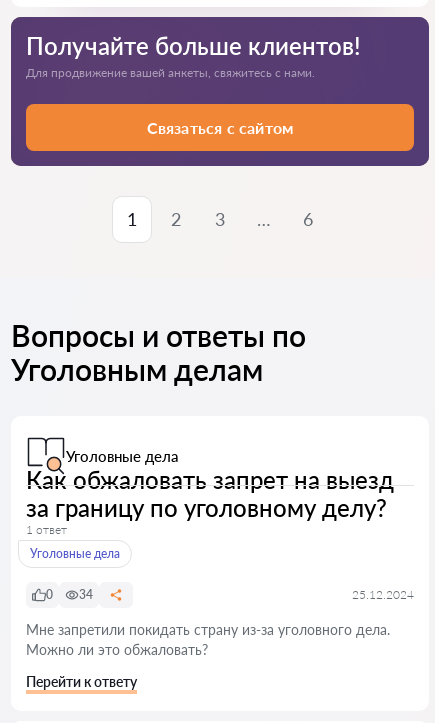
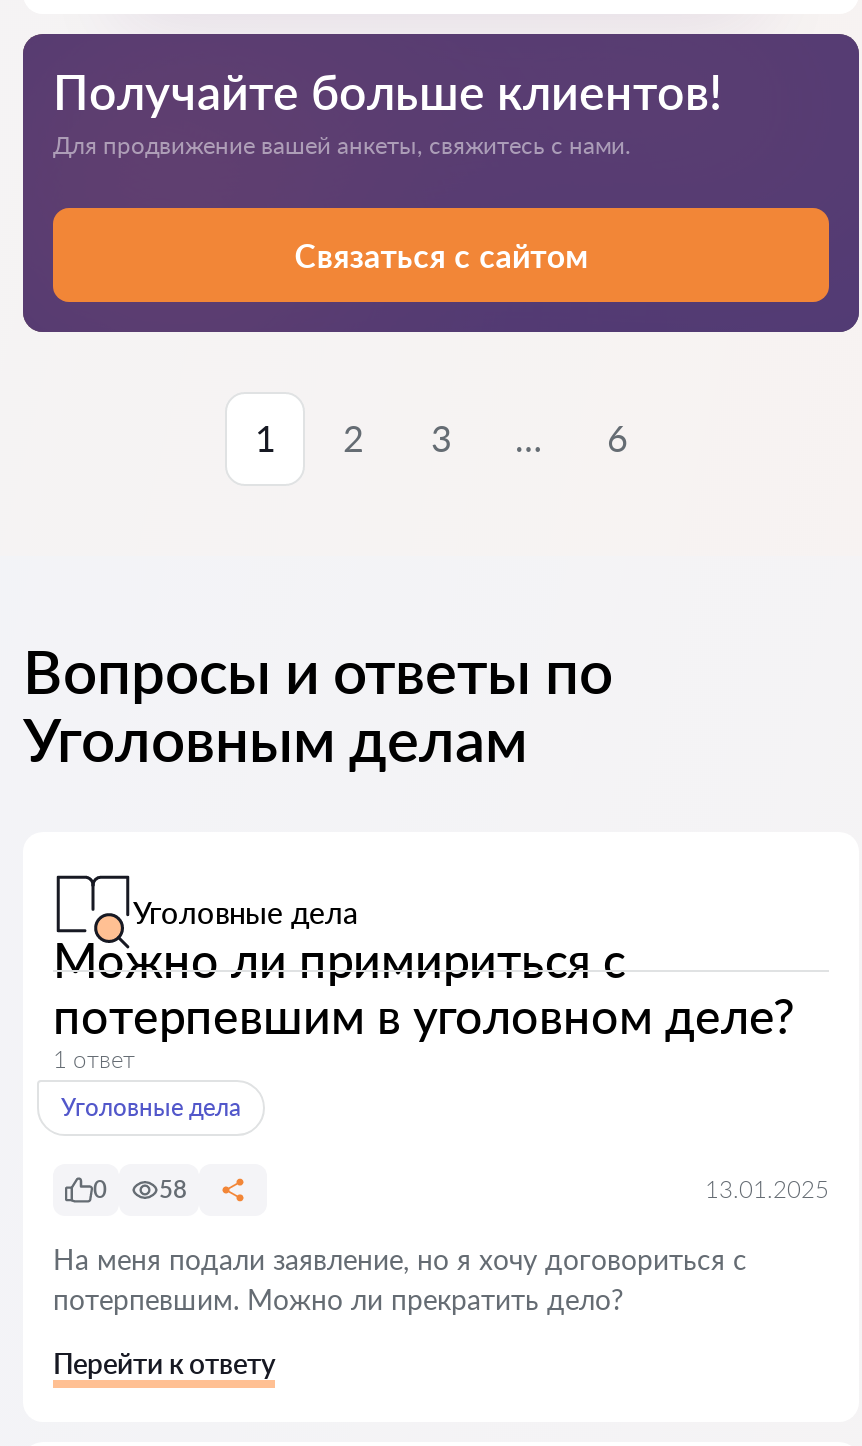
- Как обжаловать запрет на выезд
- за границу по уголовному делу?
+ Можно ли примириться с
+ потерпевшим в уголовном деле?

- 34
- 25.12.2024
+ 58
+ 13.01.2025

- Мне запретили покидать страну из-за уголовного дела.
- Можно ли это обжаловать?
+ На меня подали заявление, но я хочу договориться с
+ потерпевшим. Можно ли прекратить дело?
